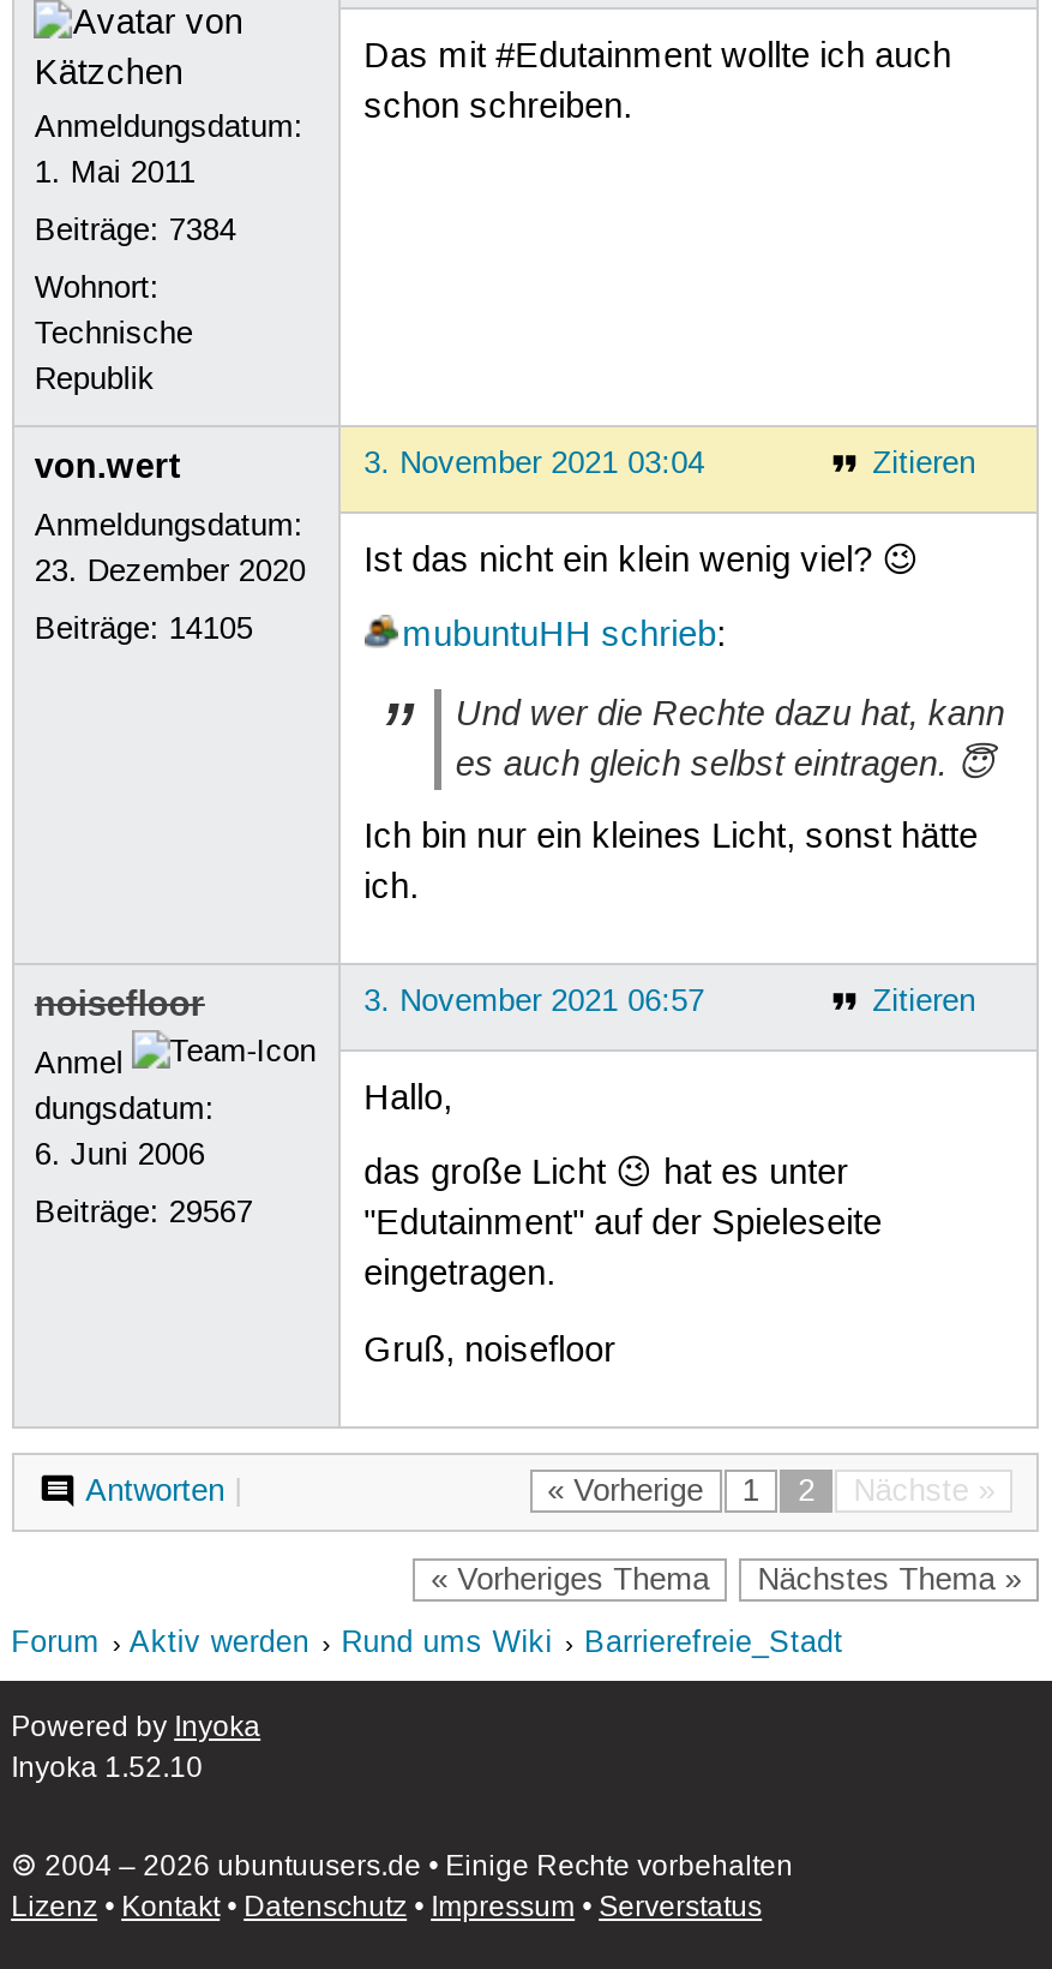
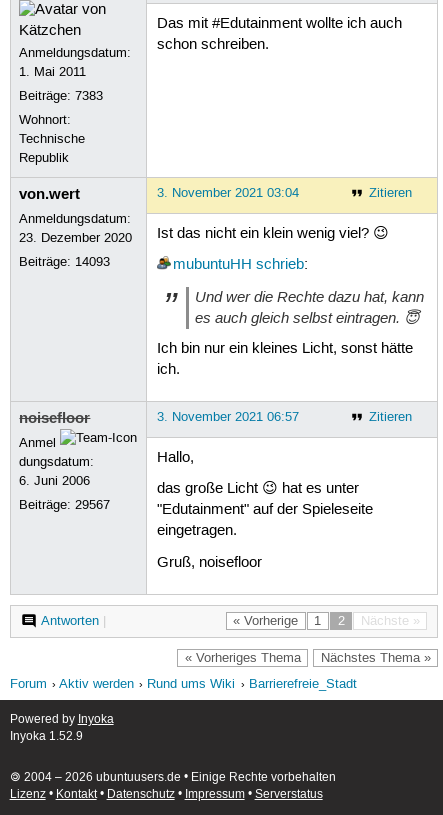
- Beiträge: 7384
+ Beiträge: 7383

- Beiträge: 14105
+ Beiträge: 14093

- Inyoka 1.52.10
+ Inyoka 1.52.9
